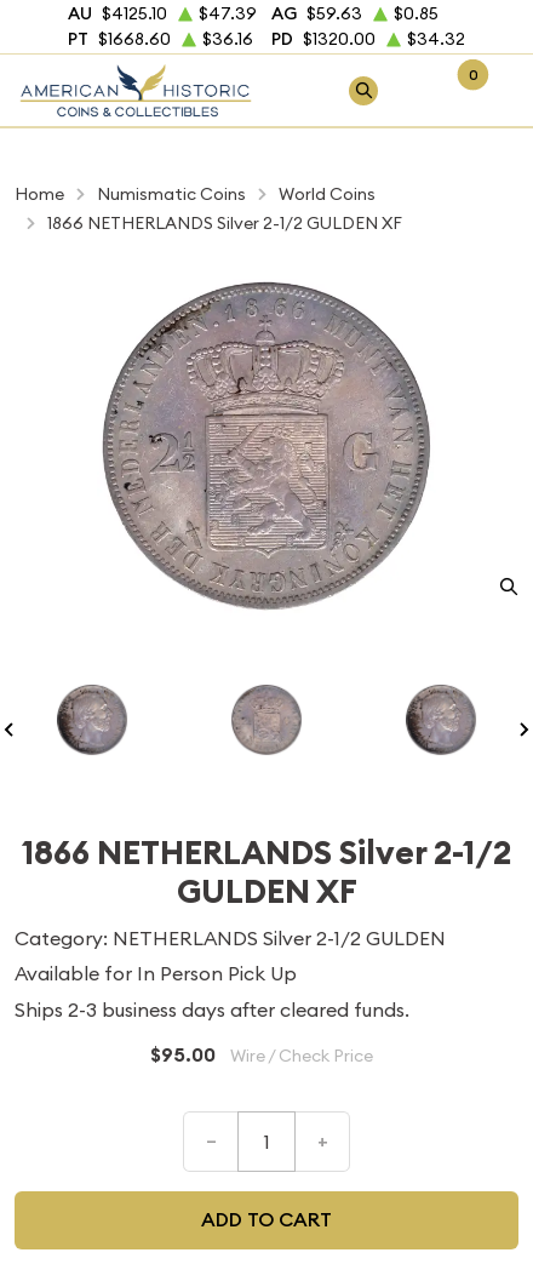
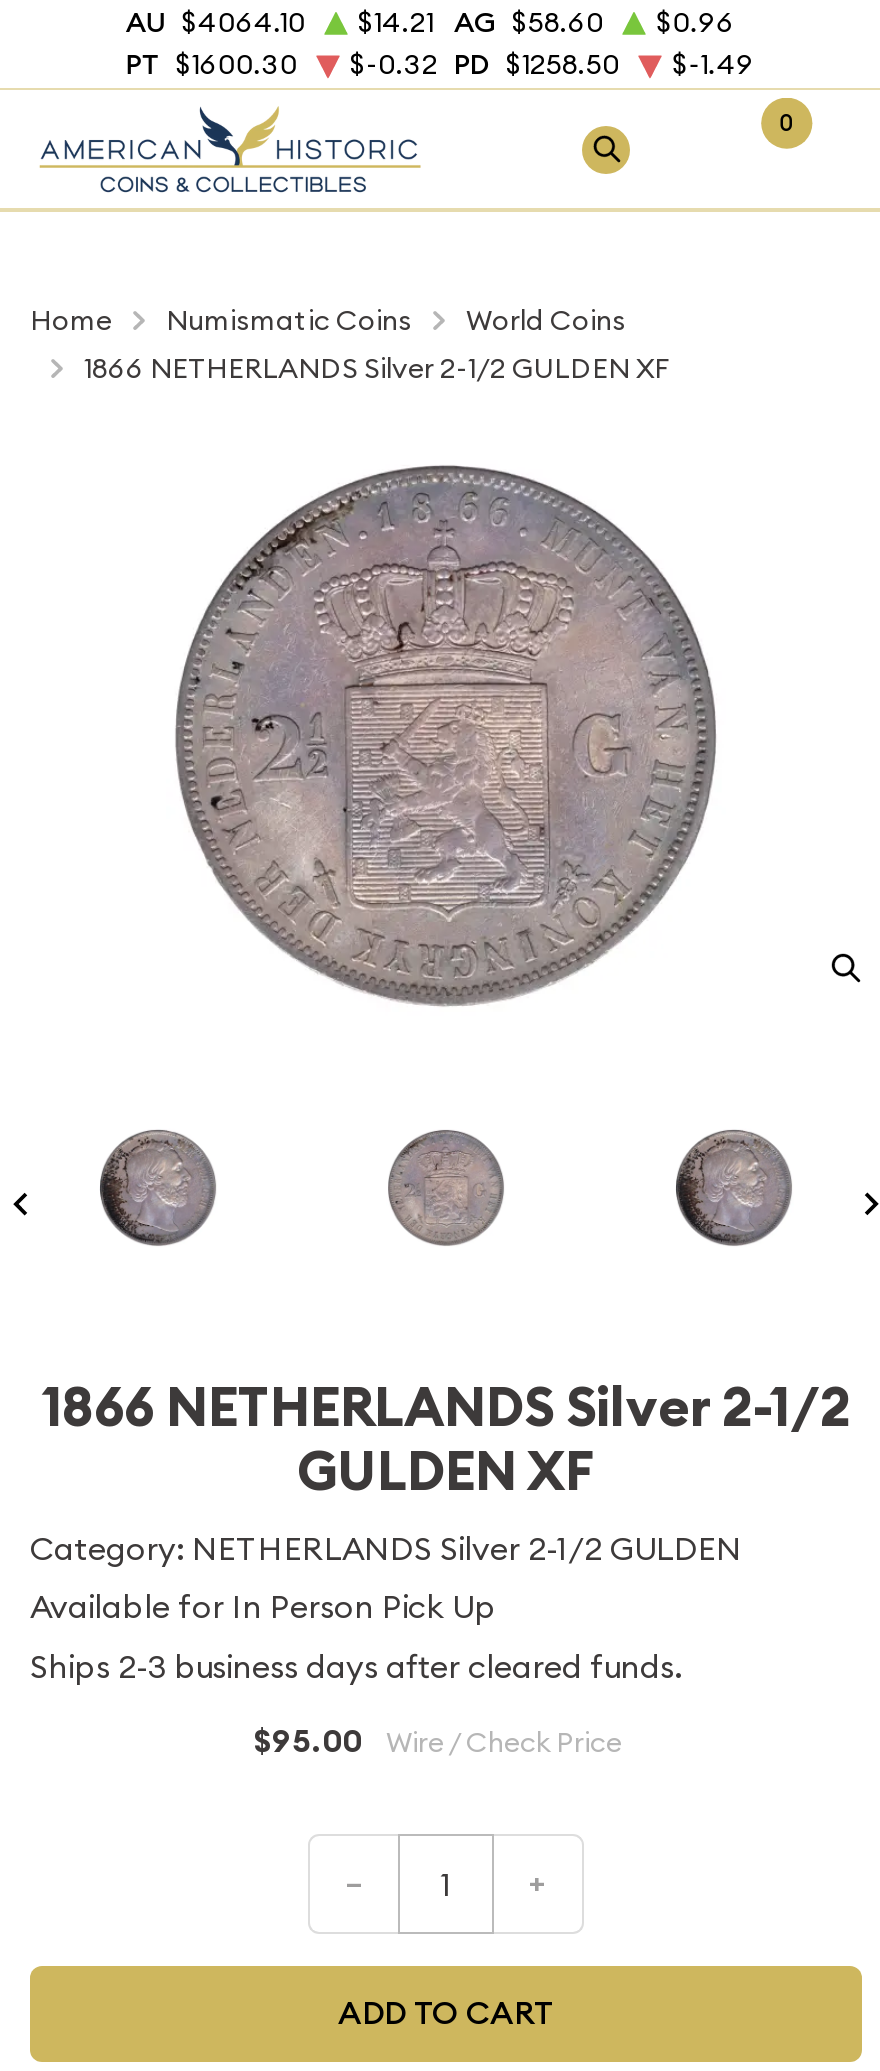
- AU $4125.10
- $47.39
- AG $59.63
- $0.85
- PT $1668.60
- $36.16
- PD $1320.00
- $34.32
+ AU $4064.10
+ $14.21 AG $58.60
+ $0.96
+ PT $1600.30
+ $-0.32 PD $1258.50
+ $-1.49
